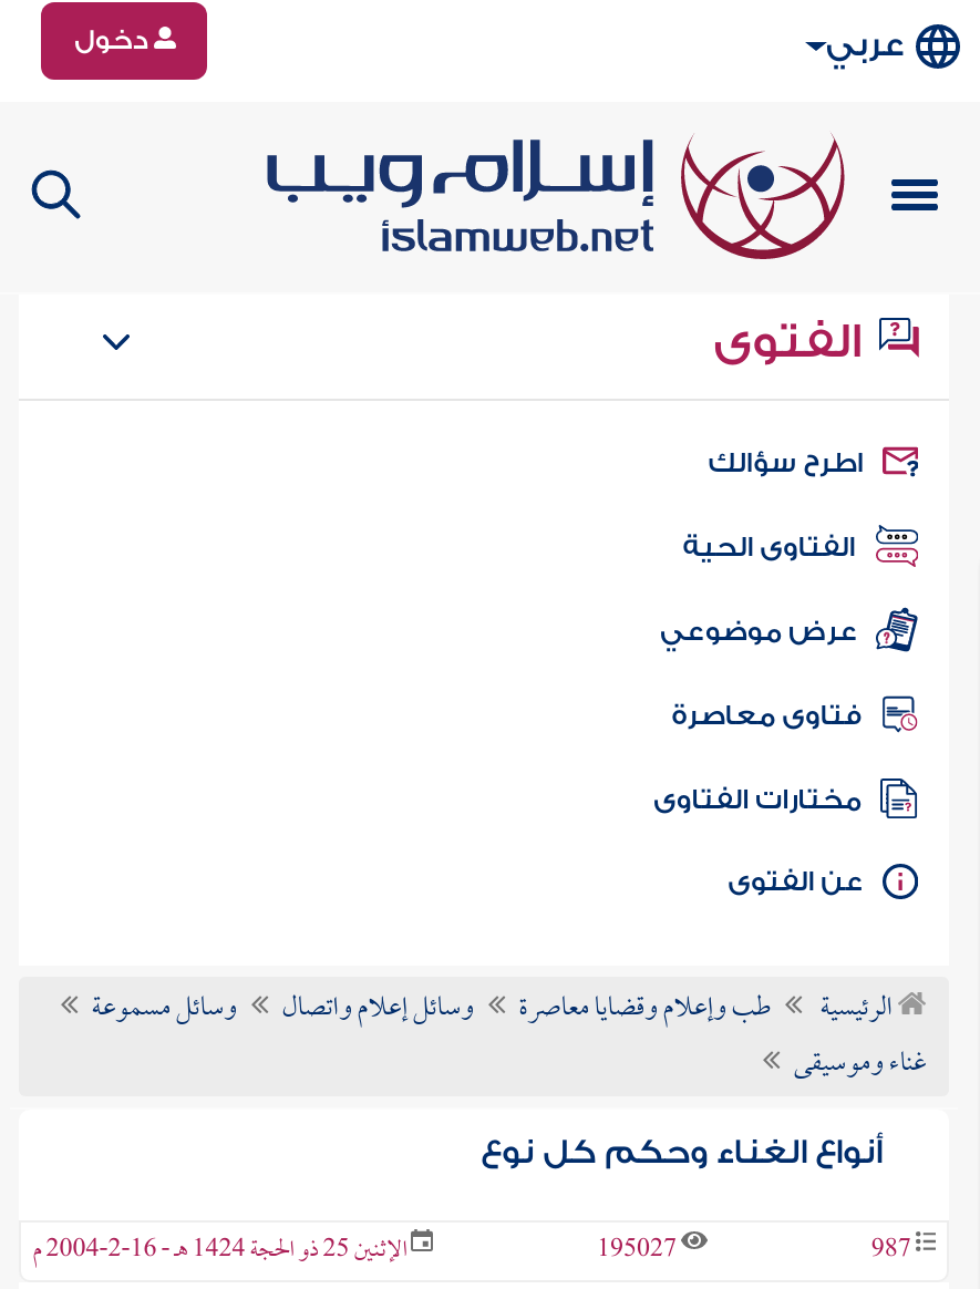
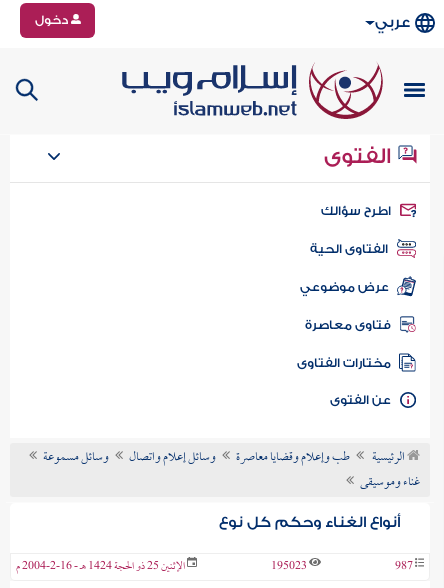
- 195027
+ 195023
